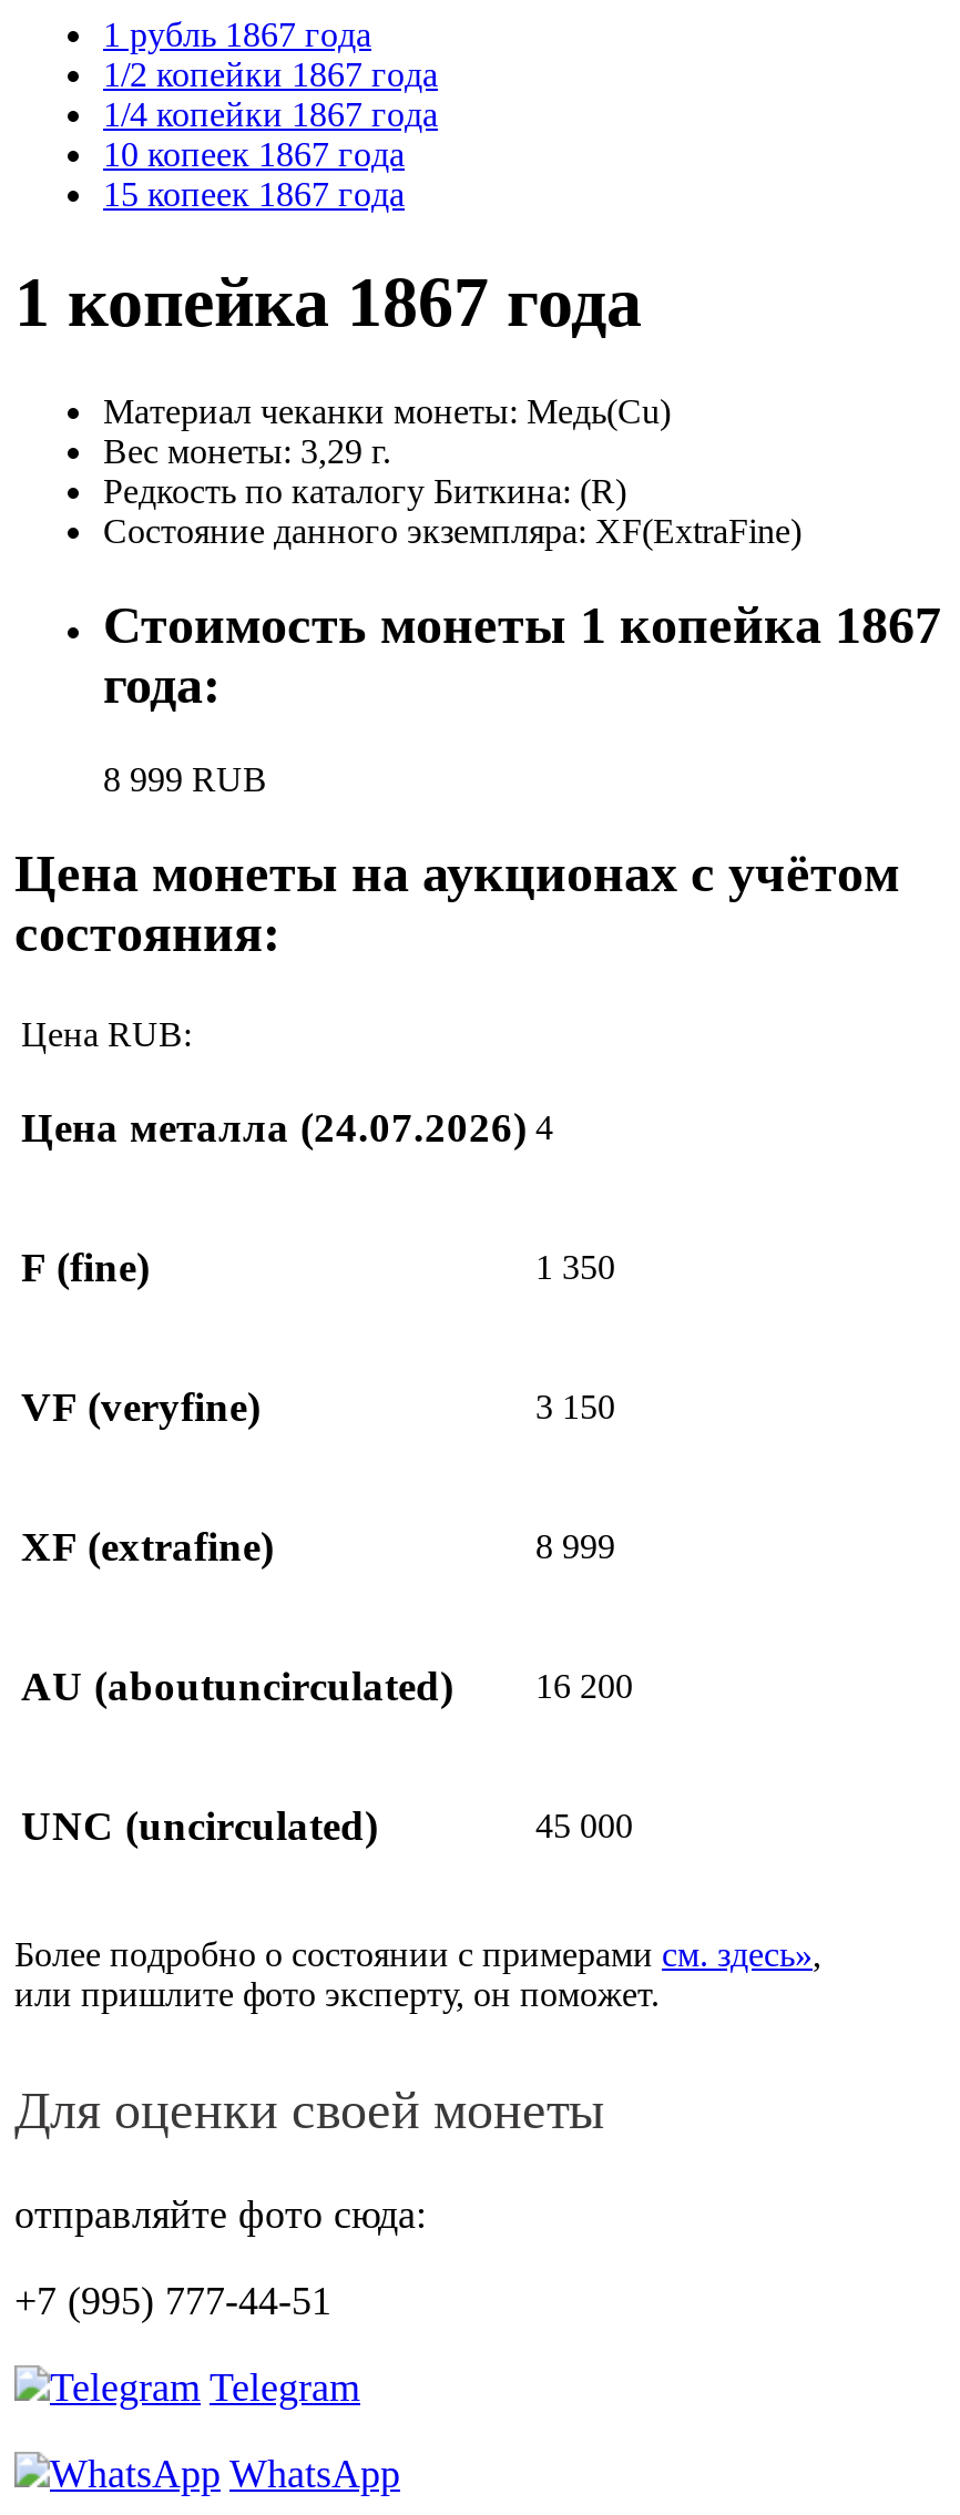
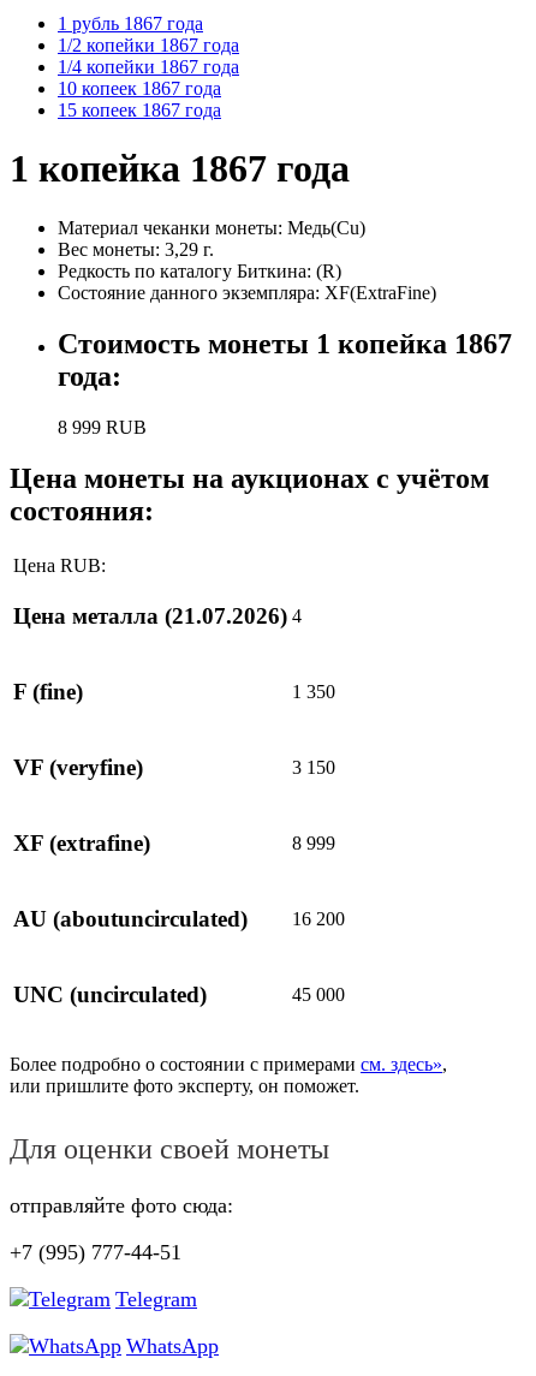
- Цена металла (24.07.2026) 4
+ Цена металла (21.07.2026) 4
